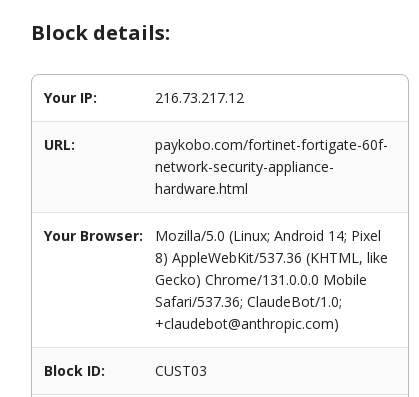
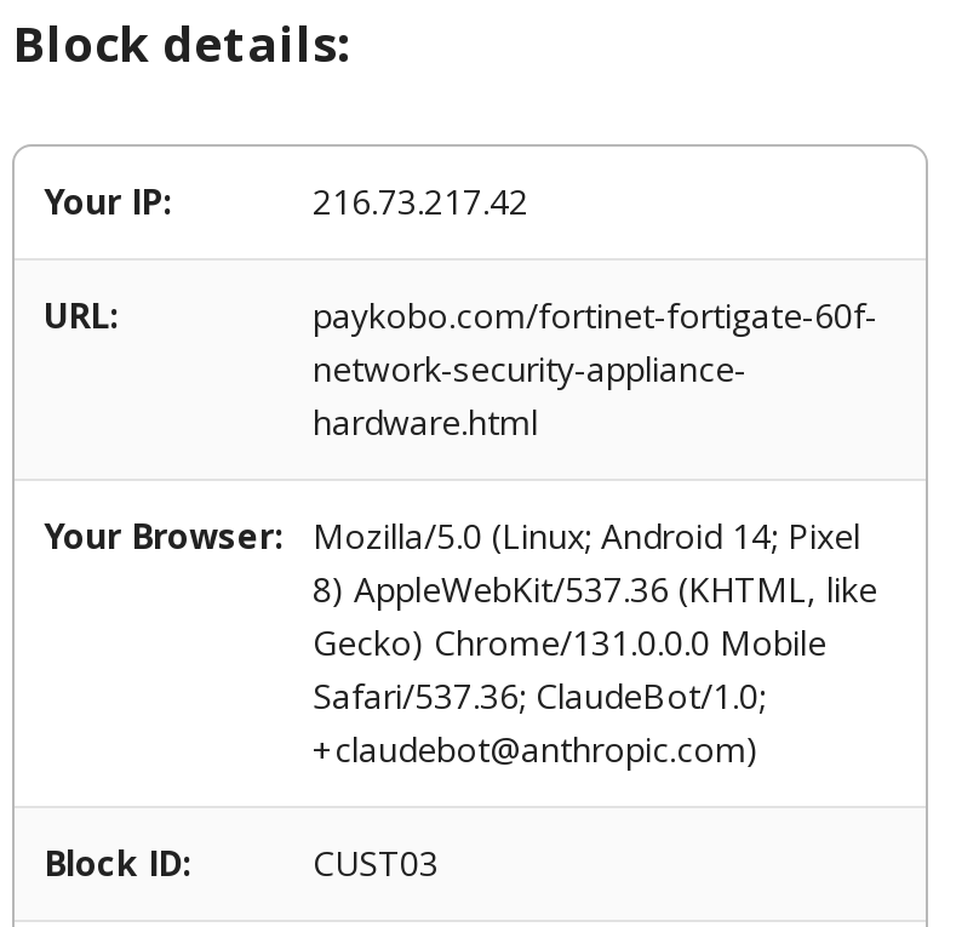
- 216.73.217.12
+ 216.73.217.42
